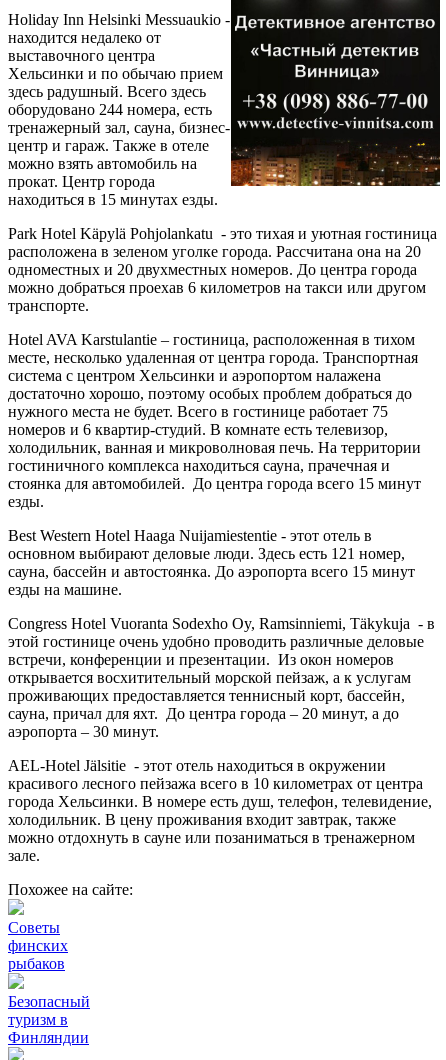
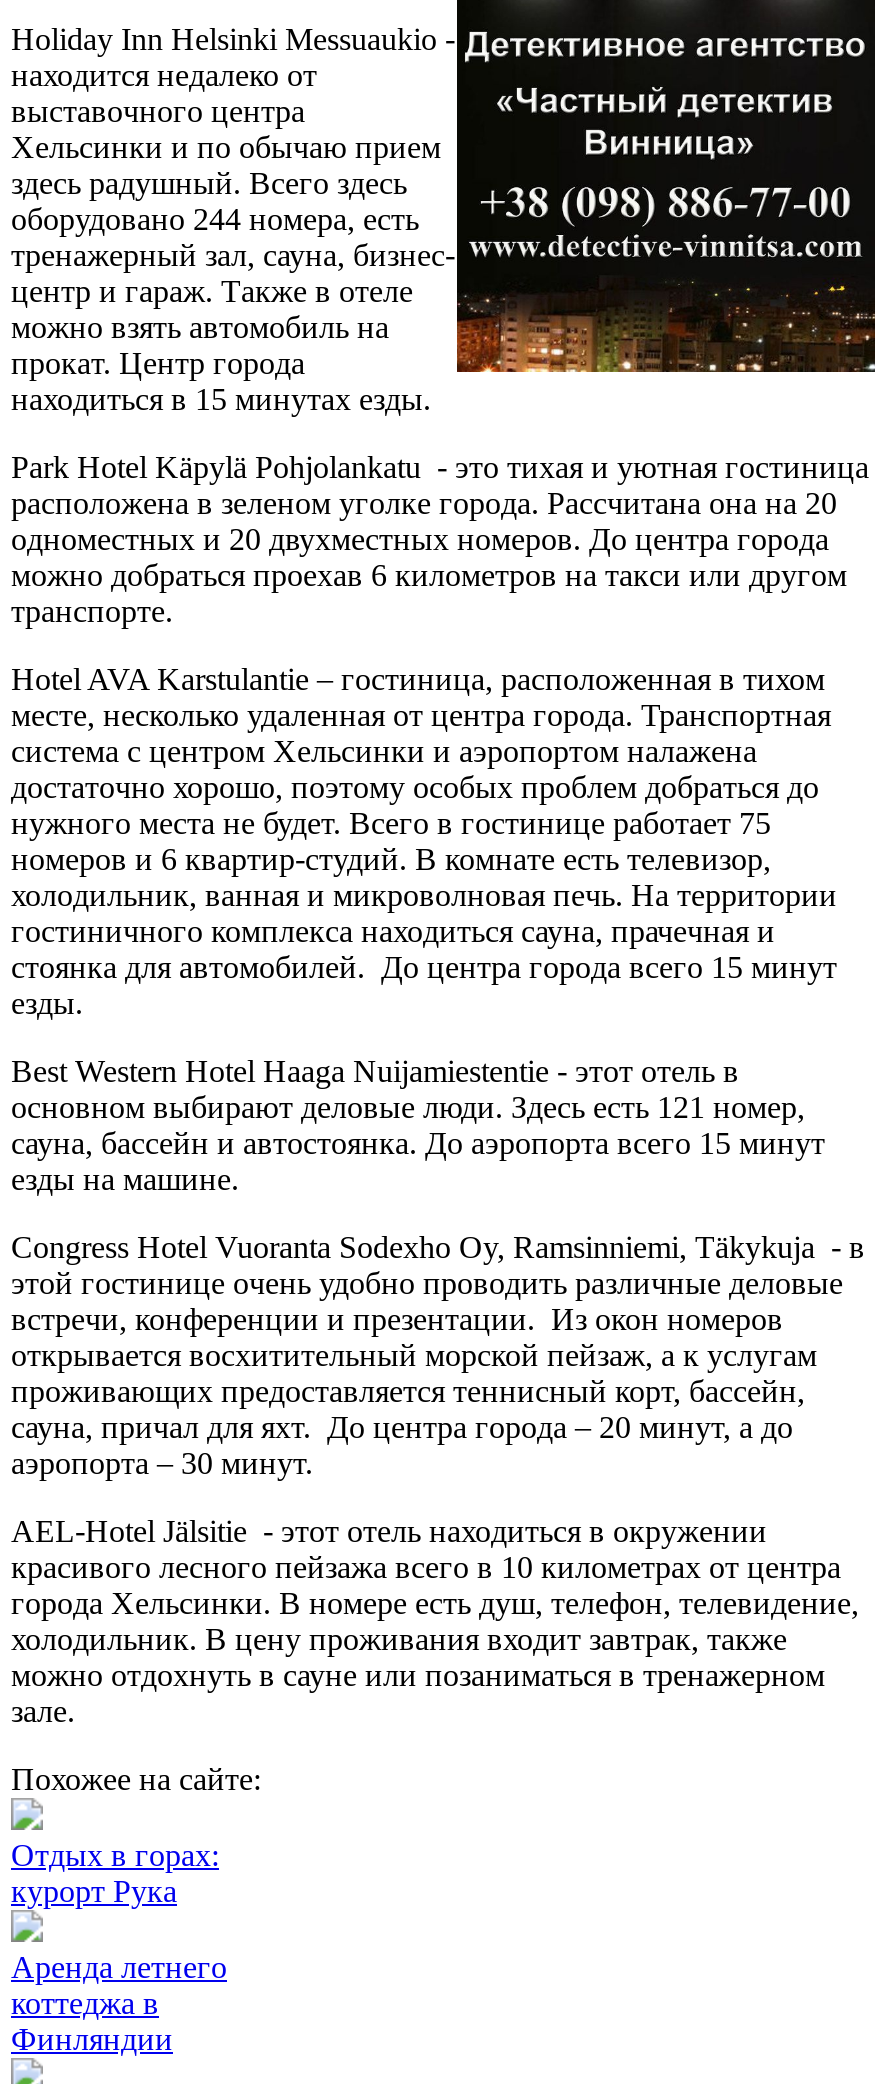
- Советы
- финских
- рыбаков
+ Отдых в горах:
+ курорт Рука

- Безопасный
- туризм в
+ Аренда летнего
+ коттеджа в
